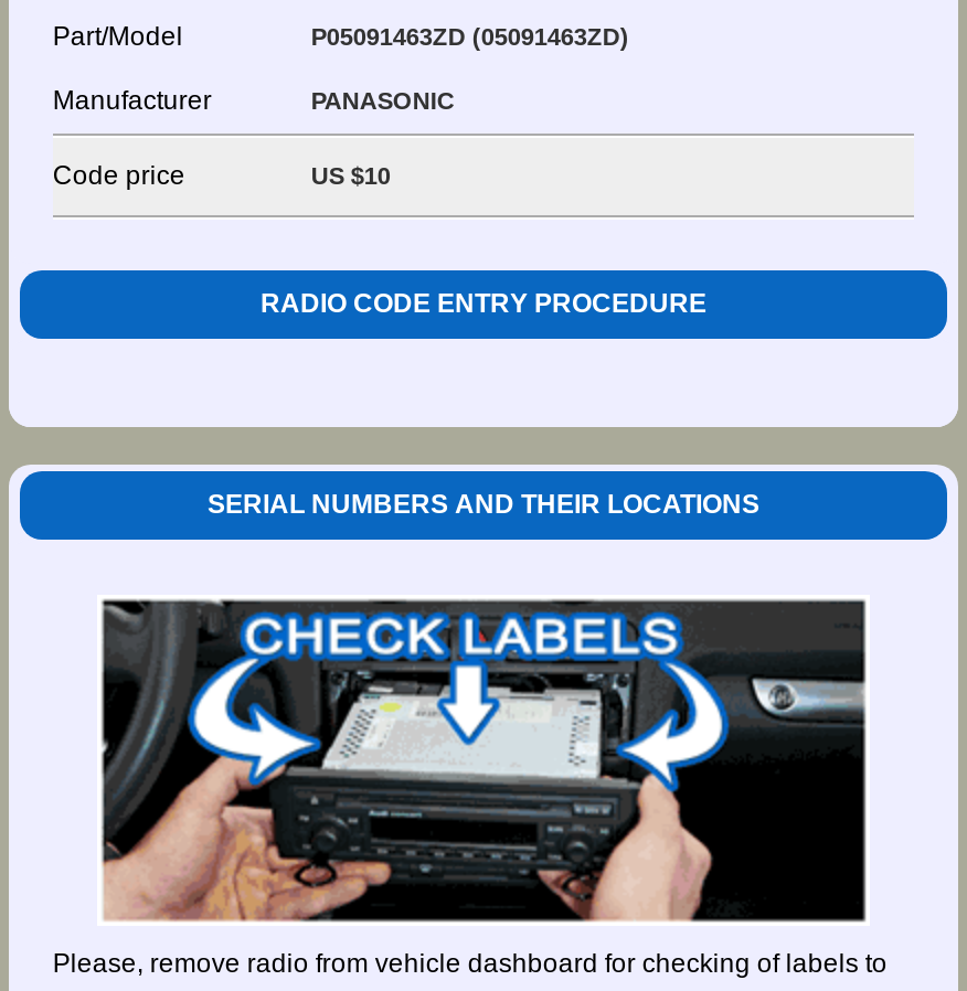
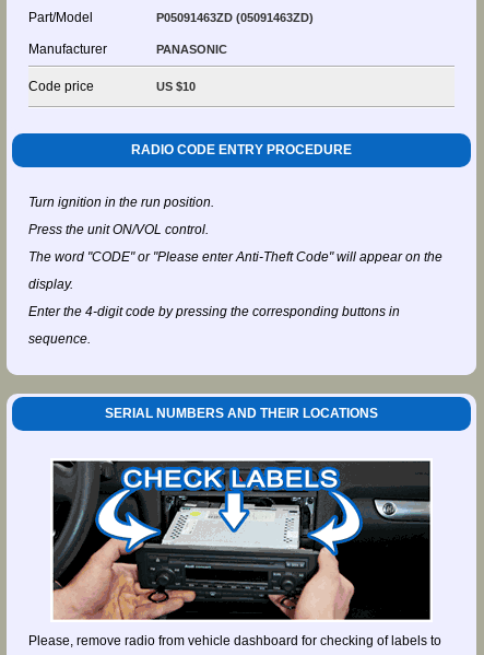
+ Turn ignition in the run position.
+ Press the unit ON/VOL control.
+ The word "CODE" or "Please enter Anti-Theft Code" will appear on the
+ display.
+ Enter the 4-digit code by pressing the corresponding buttons in
+ sequence.
